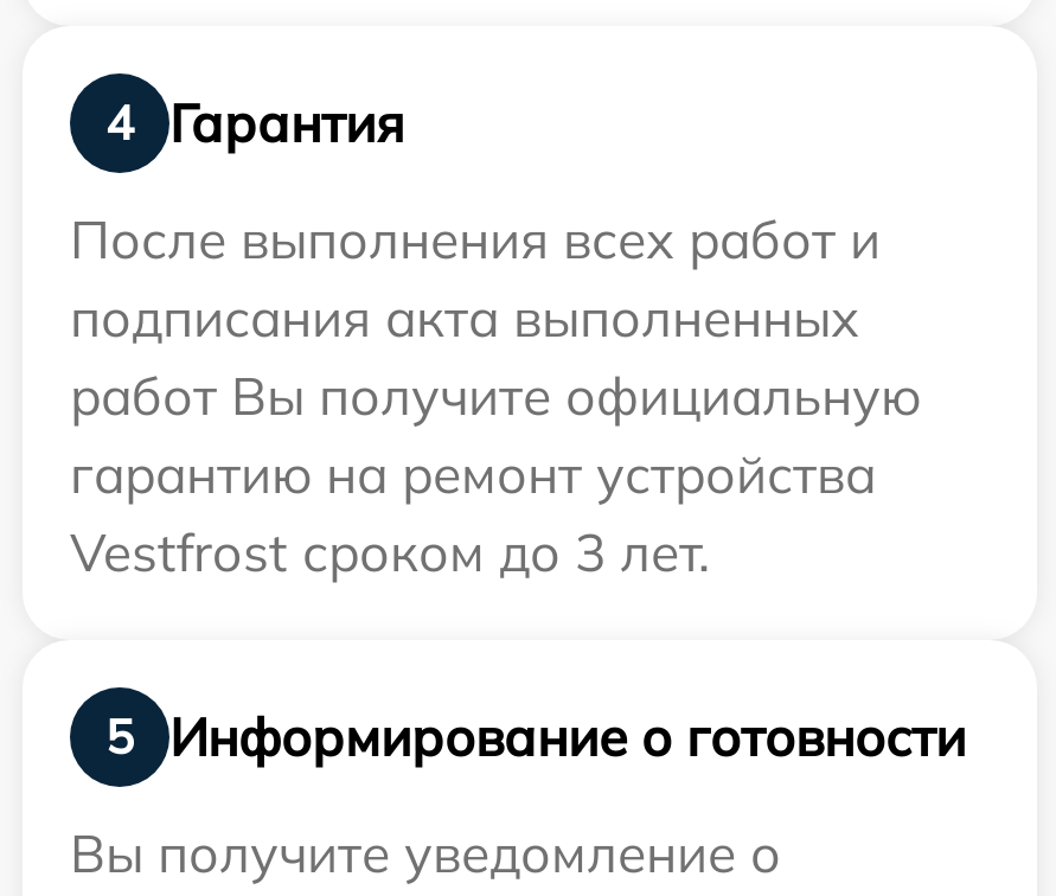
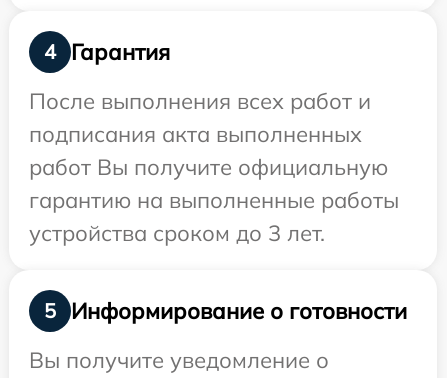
- гарантию на ремонт устройства
+ гарантию на выполненные работы

- Vestfrost сроком до 3 лет.
+ устройства сроком до 3 лет.
